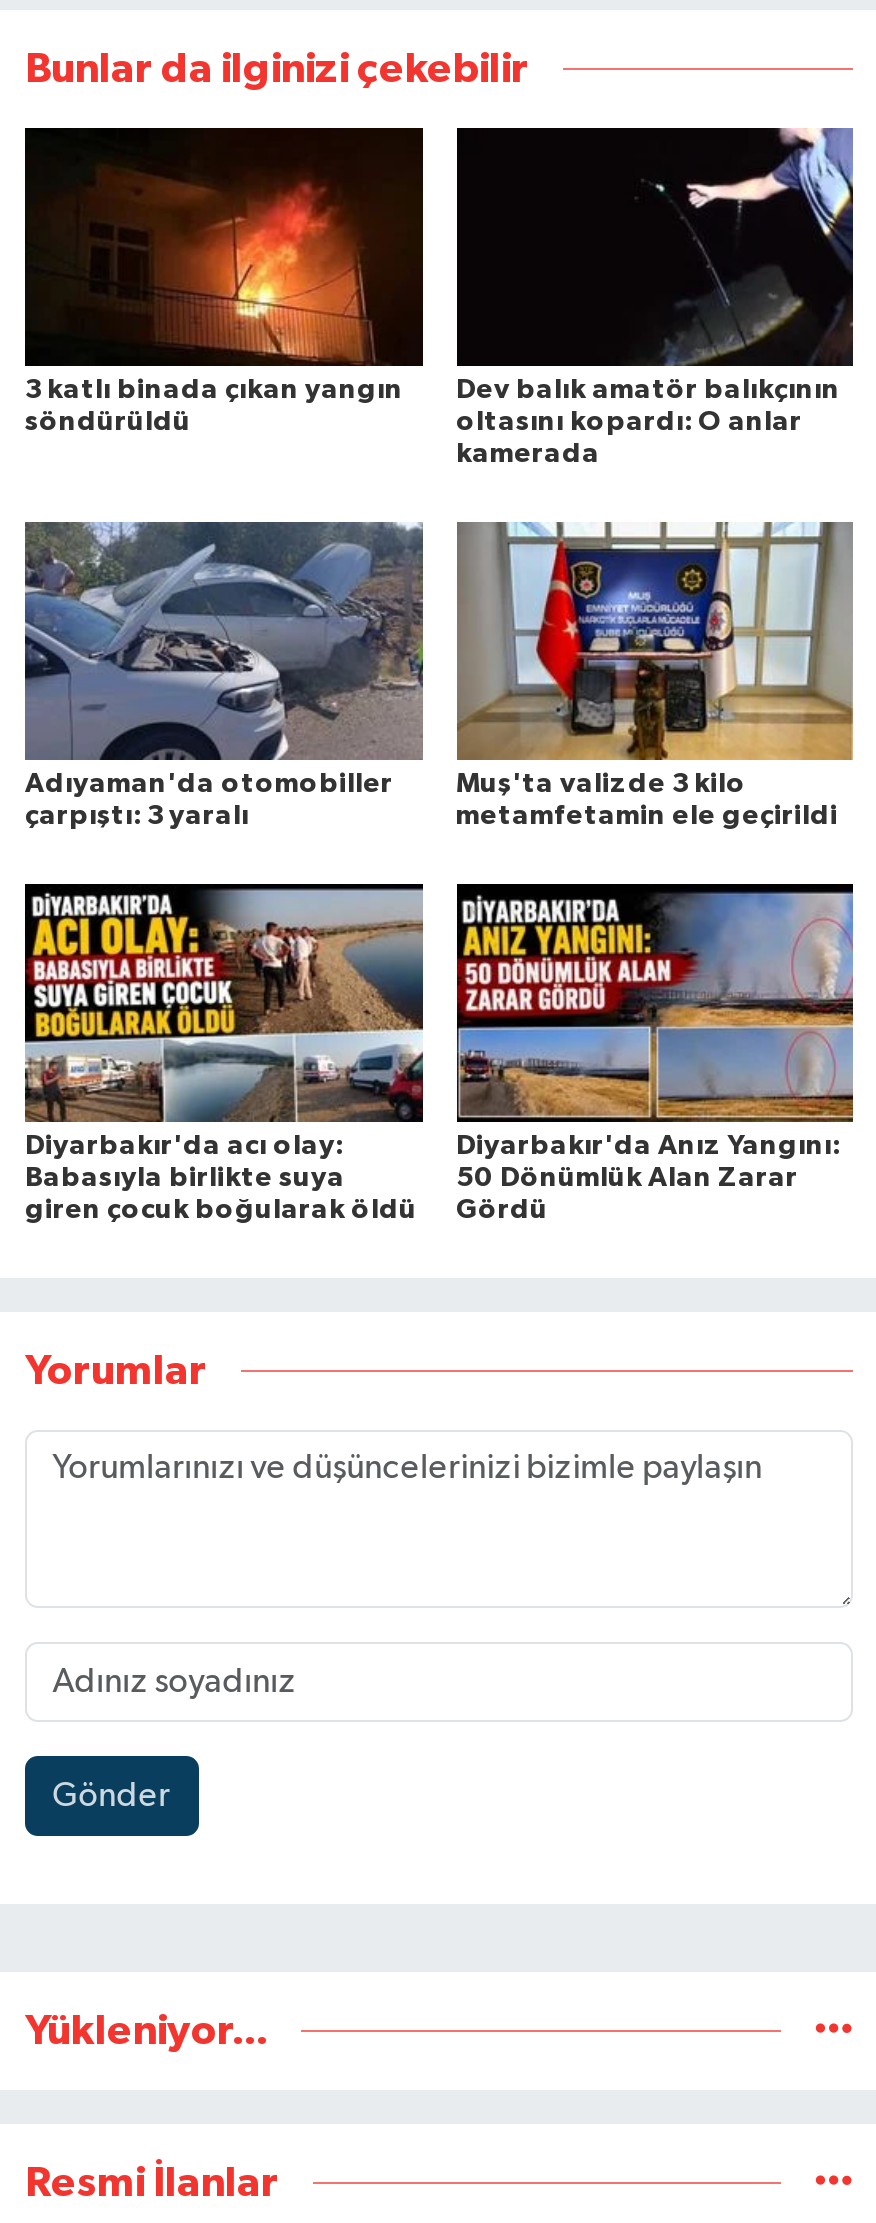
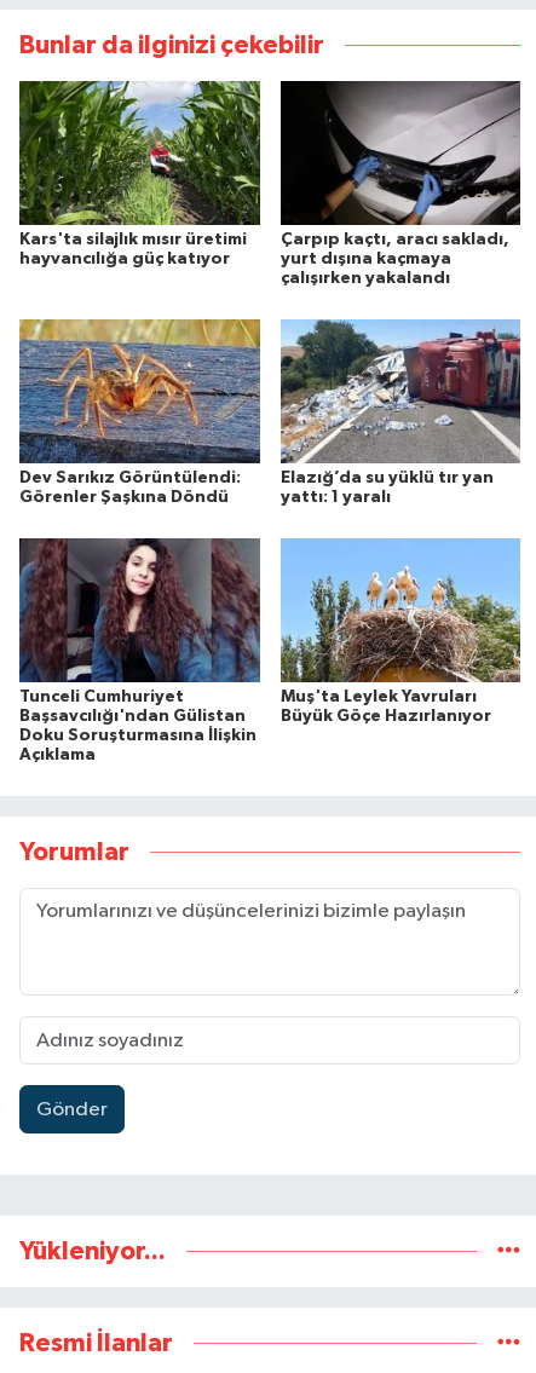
- [image]
- 3 katlı binada çıkan yangın
- söndürüldü
+ [image]
+ Kars'ta silajlık mısır üretimi
+ hayvancılığa güç katıyor

- [image]
- Dev balık amatör balıkçının
- oltasını kopardı: O anlar
- kamerada
+ [image]
+ Çarpıp kaçtı, aracı sakladı,
+ yurt dışına kaçmaya
+ çalışırken yakalandı

- [image]
- Adıyaman'da otomobiller
- çarpıştı: 3 yaralı
+ [image]
+ Dev Sarıkız Görüntülendi:
+ Görenler Şaşkına Döndü

- [image]
- Muş'ta valizde 3 kilo
- metamfetamin ele geçirildi
+ [image]
+ Elazığ’da su yüklü tır yan
+ yattı: 1 yaralı

- [image]
- Diyarbakır'da acı olay:
- Babasıyla birlikte suya
- giren çocuk boğularak öldü
+ [image]
+ Tunceli Cumhuriyet
+ Başsavcılığı'ndan Gülistan
+ Doku Soruşturmasına İlişkin
+ Açıklama

- [image]
- Diyarbakır'da Anız Yangını:
- 50 Dönümlük Alan Zarar
- Gördü
+ [image]
+ Muş'ta Leylek Yavruları
+ Büyük Göçe Hazırlanıyor
